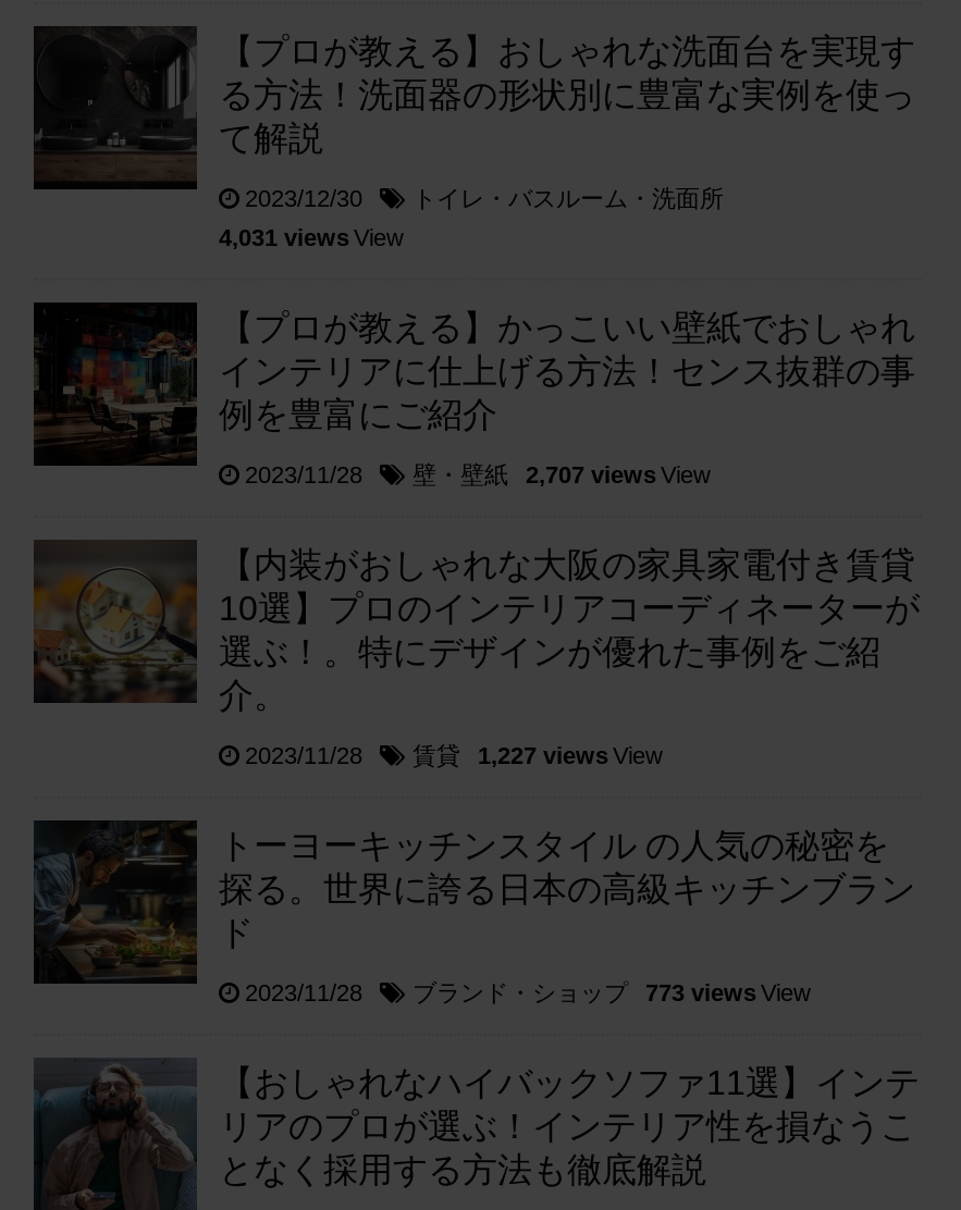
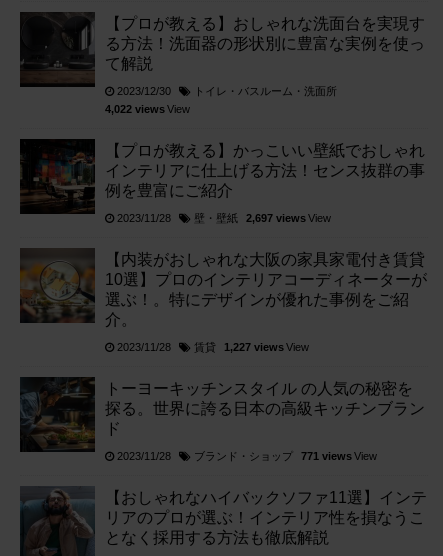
- 4,031 views View
+ 4,022 views View

- 2023/11/28 壁・壁紙 2,707 views View
+ 2023/11/28 壁・壁紙 2,697 views View

- 2023/11/28 ブランド・ショップ 773 views View
+ 2023/11/28 ブランド・ショップ 771 views View
